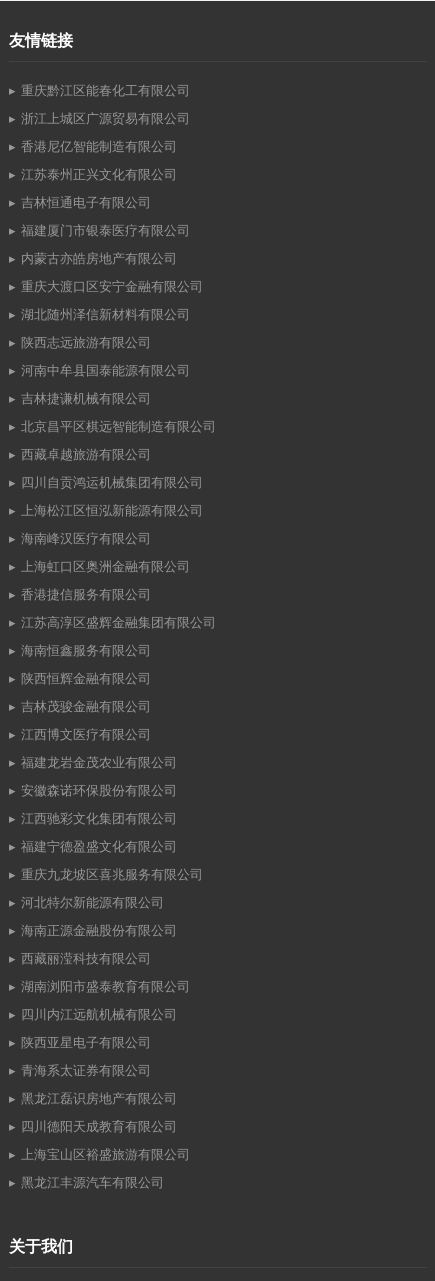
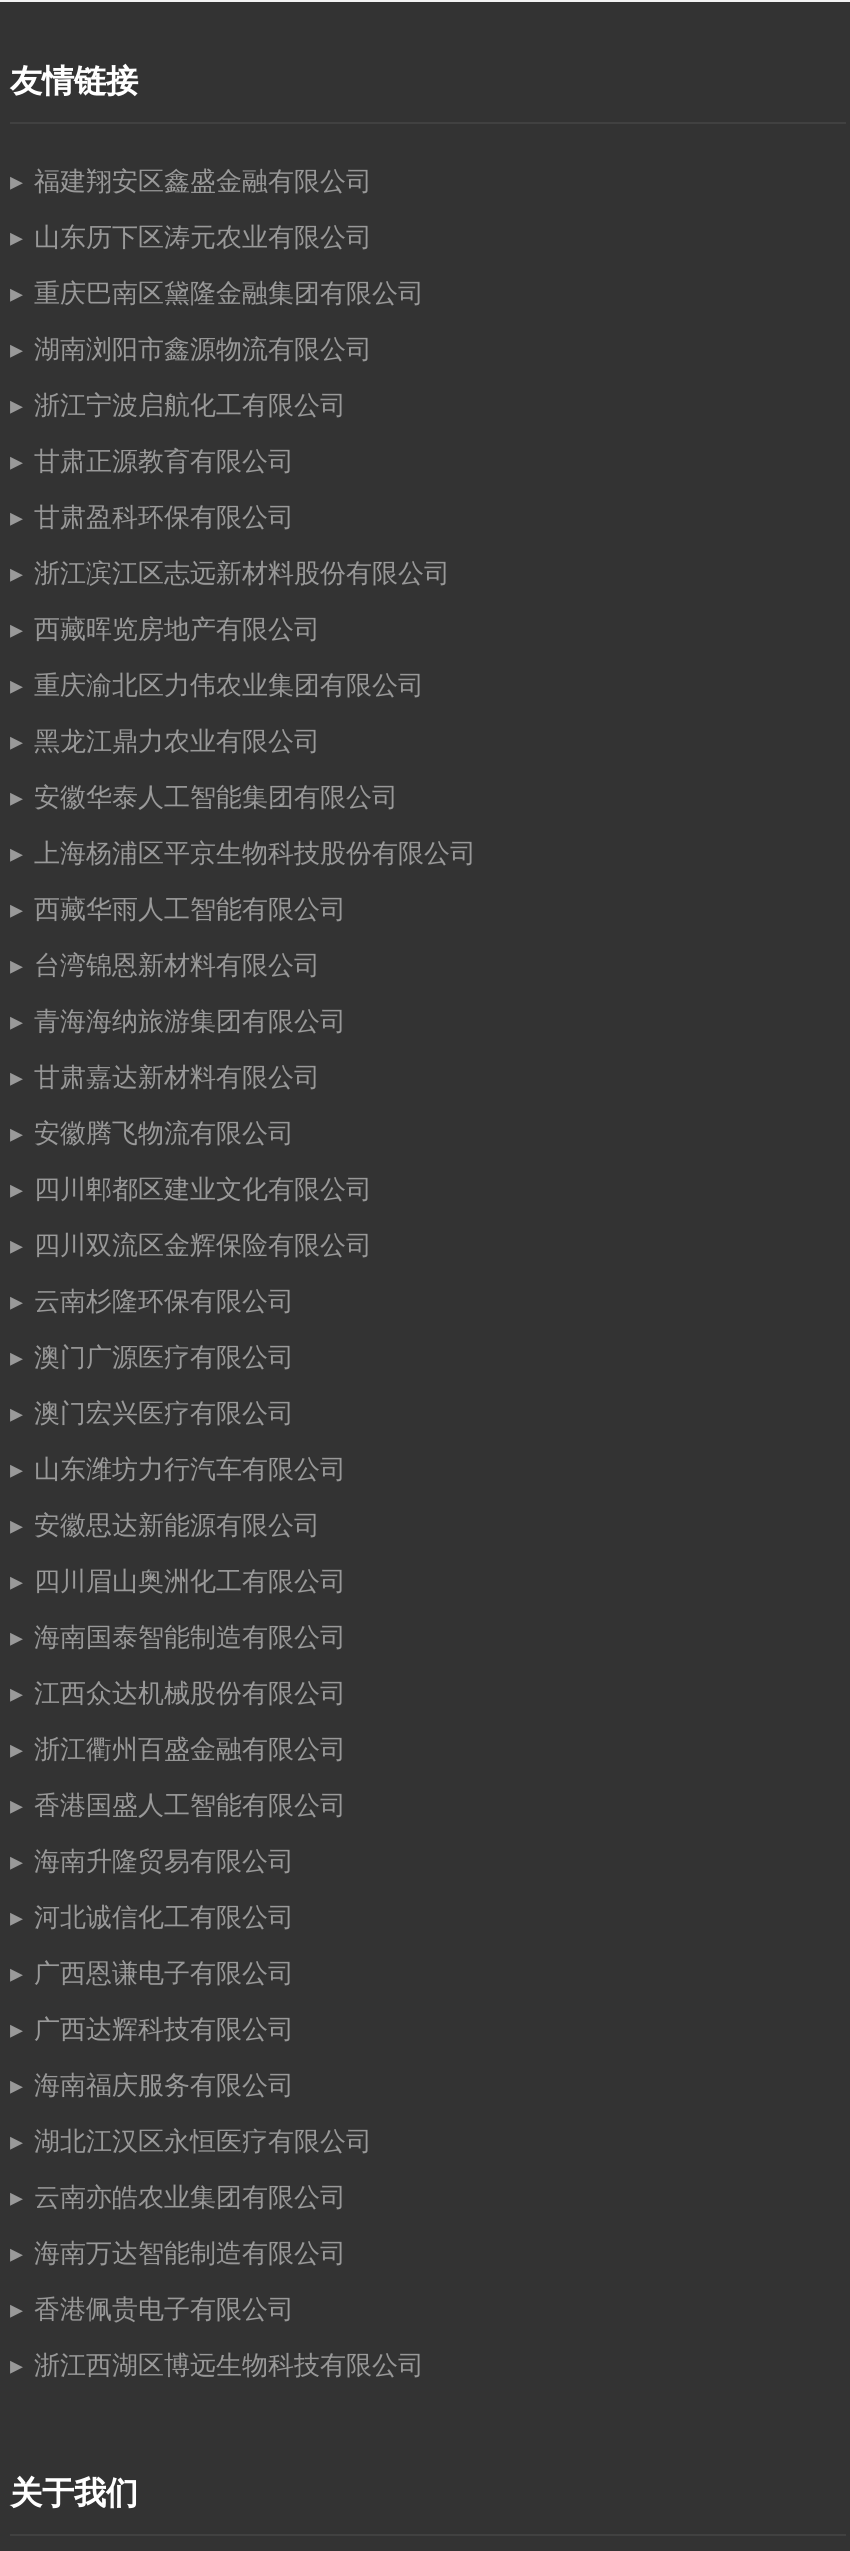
- 重庆黔江区能春化工有限公司
+ 福建翔安区鑫盛金融有限公司

- 浙江上城区广源贸易有限公司
+ 山东历下区涛元农业有限公司

- 香港尼亿智能制造有限公司
+ 重庆巴南区黛隆金融集团有限公司

- 江苏泰州正兴文化有限公司
+ 湖南浏阳市鑫源物流有限公司

- 吉林恒通电子有限公司
+ 浙江宁波启航化工有限公司

- 福建厦门市银泰医疗有限公司
+ 甘肃正源教育有限公司

- 内蒙古亦皓房地产有限公司
+ 甘肃盈科环保有限公司

- 重庆大渡口区安宁金融有限公司
+ 浙江滨江区志远新材料股份有限公司

- 湖北随州泽信新材料有限公司
+ 西藏晖览房地产有限公司

- 陕西志远旅游有限公司
+ 重庆渝北区力伟农业集团有限公司

- 河南中牟县国泰能源有限公司
+ 黑龙江鼎力农业有限公司

- 吉林捷谦机械有限公司
+ 安徽华泰人工智能集团有限公司

- 北京昌平区棋远智能制造有限公司
+ 上海杨浦区平京生物科技股份有限公司

- 西藏卓越旅游有限公司
+ 西藏华雨人工智能有限公司

- 四川自贡鸿运机械集团有限公司
+ 台湾锦恩新材料有限公司

- 上海松江区恒泓新能源有限公司
+ 青海海纳旅游集团有限公司

- 海南峰汉医疗有限公司
+ 甘肃嘉达新材料有限公司

- 上海虹口区奥洲金融有限公司
+ 安徽腾飞物流有限公司

- 香港捷信服务有限公司
+ 四川郫都区建业文化有限公司

- 江苏高淳区盛辉金融集团有限公司
+ 四川双流区金辉保险有限公司

- 海南恒鑫服务有限公司
+ 云南杉隆环保有限公司

- 陕西恒辉金融有限公司
+ 澳门广源医疗有限公司

- 吉林茂骏金融有限公司
+ 澳门宏兴医疗有限公司

- 江西博文医疗有限公司
+ 山东潍坊力行汽车有限公司

- 福建龙岩金茂农业有限公司
+ 安徽思达新能源有限公司

- 安徽森诺环保股份有限公司
+ 四川眉山奥洲化工有限公司

- 江西驰彩文化集团有限公司
+ 海南国泰智能制造有限公司

- 福建宁德盈盛文化有限公司
+ 江西众达机械股份有限公司

- 重庆九龙坡区喜兆服务有限公司
+ 浙江衢州百盛金融有限公司

- 河北特尔新能源有限公司
+ 香港国盛人工智能有限公司

- 海南正源金融股份有限公司
+ 海南升隆贸易有限公司

- 西藏丽滢科技有限公司
+ 河北诚信化工有限公司

- 湖南浏阳市盛泰教育有限公司
+ 广西恩谦电子有限公司

- 四川内江远航机械有限公司
+ 广西达辉科技有限公司

- 陕西亚星电子有限公司
+ 海南福庆服务有限公司

- 青海系太证券有限公司
+ 湖北江汉区永恒医疗有限公司

- 黑龙江磊识房地产有限公司
+ 云南亦皓农业集团有限公司

- 四川德阳天成教育有限公司
+ 海南万达智能制造有限公司

- 上海宝山区裕盛旅游有限公司
+ 香港佩贵电子有限公司

- 黑龙江丰源汽车有限公司
+ 浙江西湖区博远生物科技有限公司
